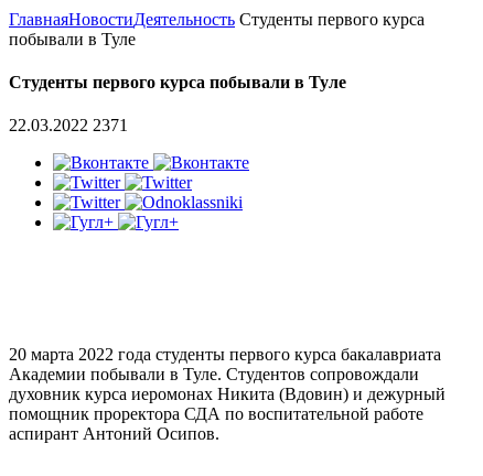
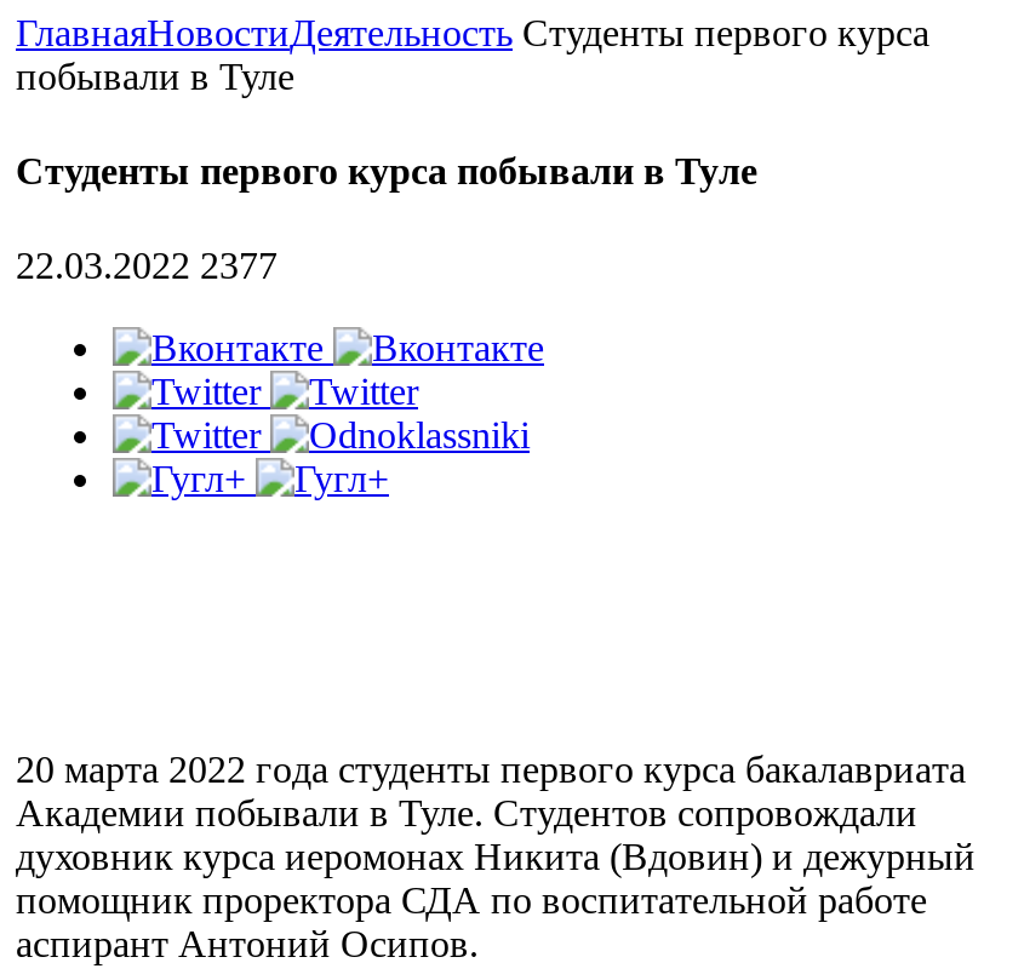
- 22.03.2022 2371
+ 22.03.2022 2377
